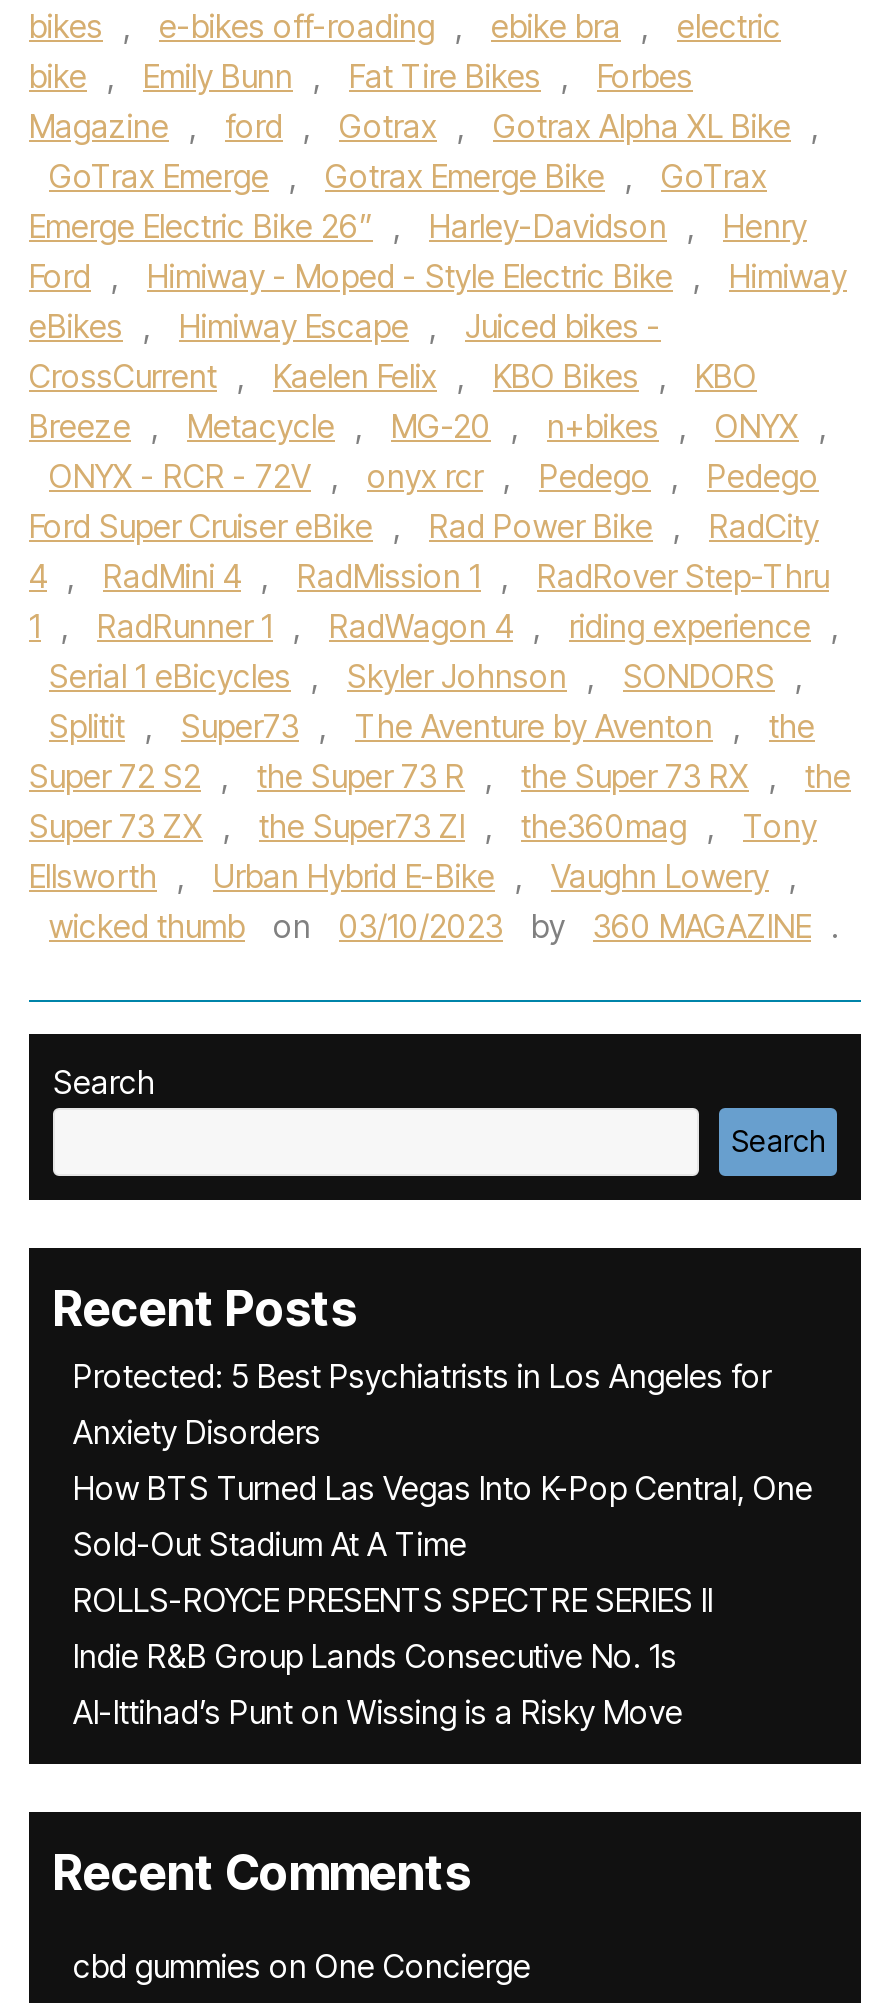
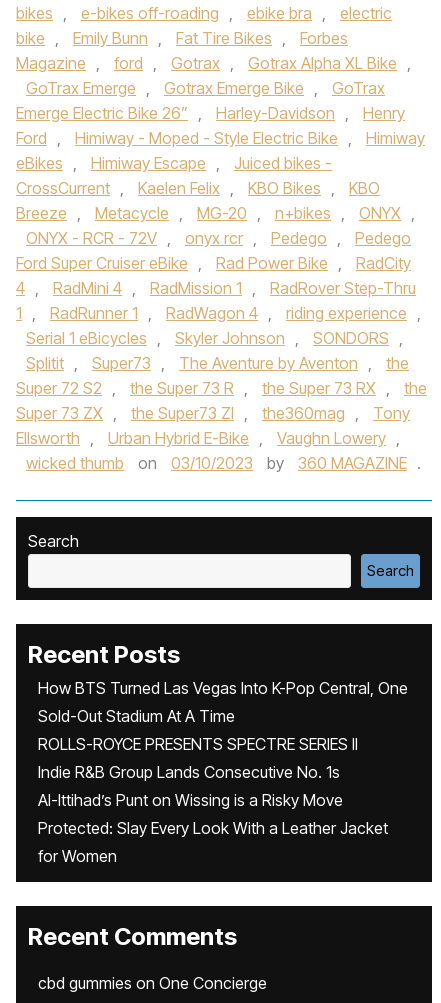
- Protected: 5 Best Psychiatrists in Los Angeles for
- Anxiety Disorders

moved up: How BTS Turned Las Vegas Into K-Pop Central, One | Sold-Out Stadium At A Time | ROLLS-ROYCE PRESENTS SPECTRE SERIES II | Indie R&B Group Lands Consecutive No. 1s | Al-Ittihad’s Punt on Wissing is a Risky Move

+ Protected: Slay Every Look With a Leather Jacket
+ for Women
